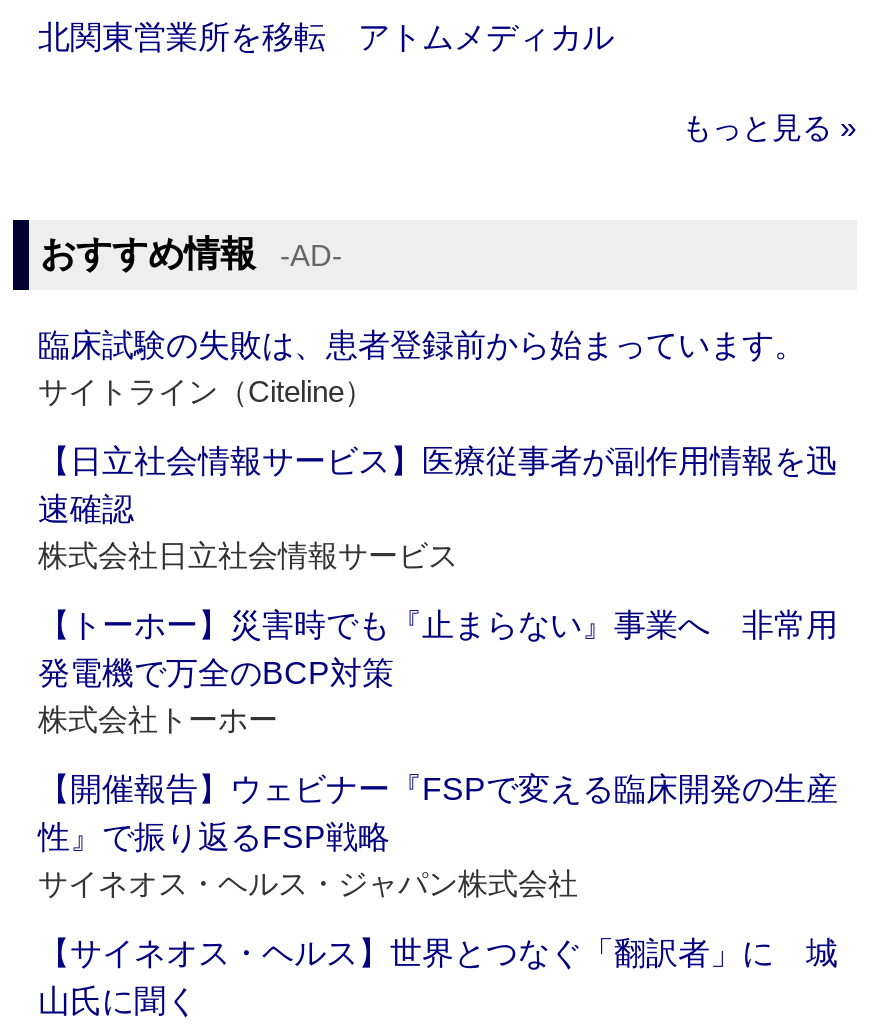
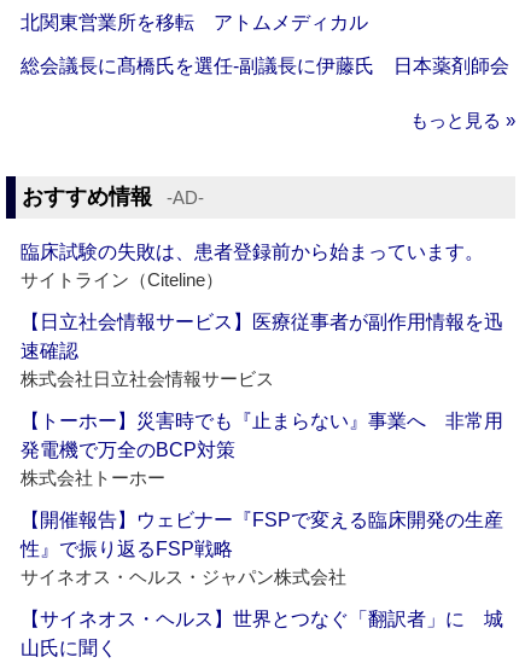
+ 総会議長に髙橋氏を選任‐副議長に伊藤氏 日本薬剤師会
